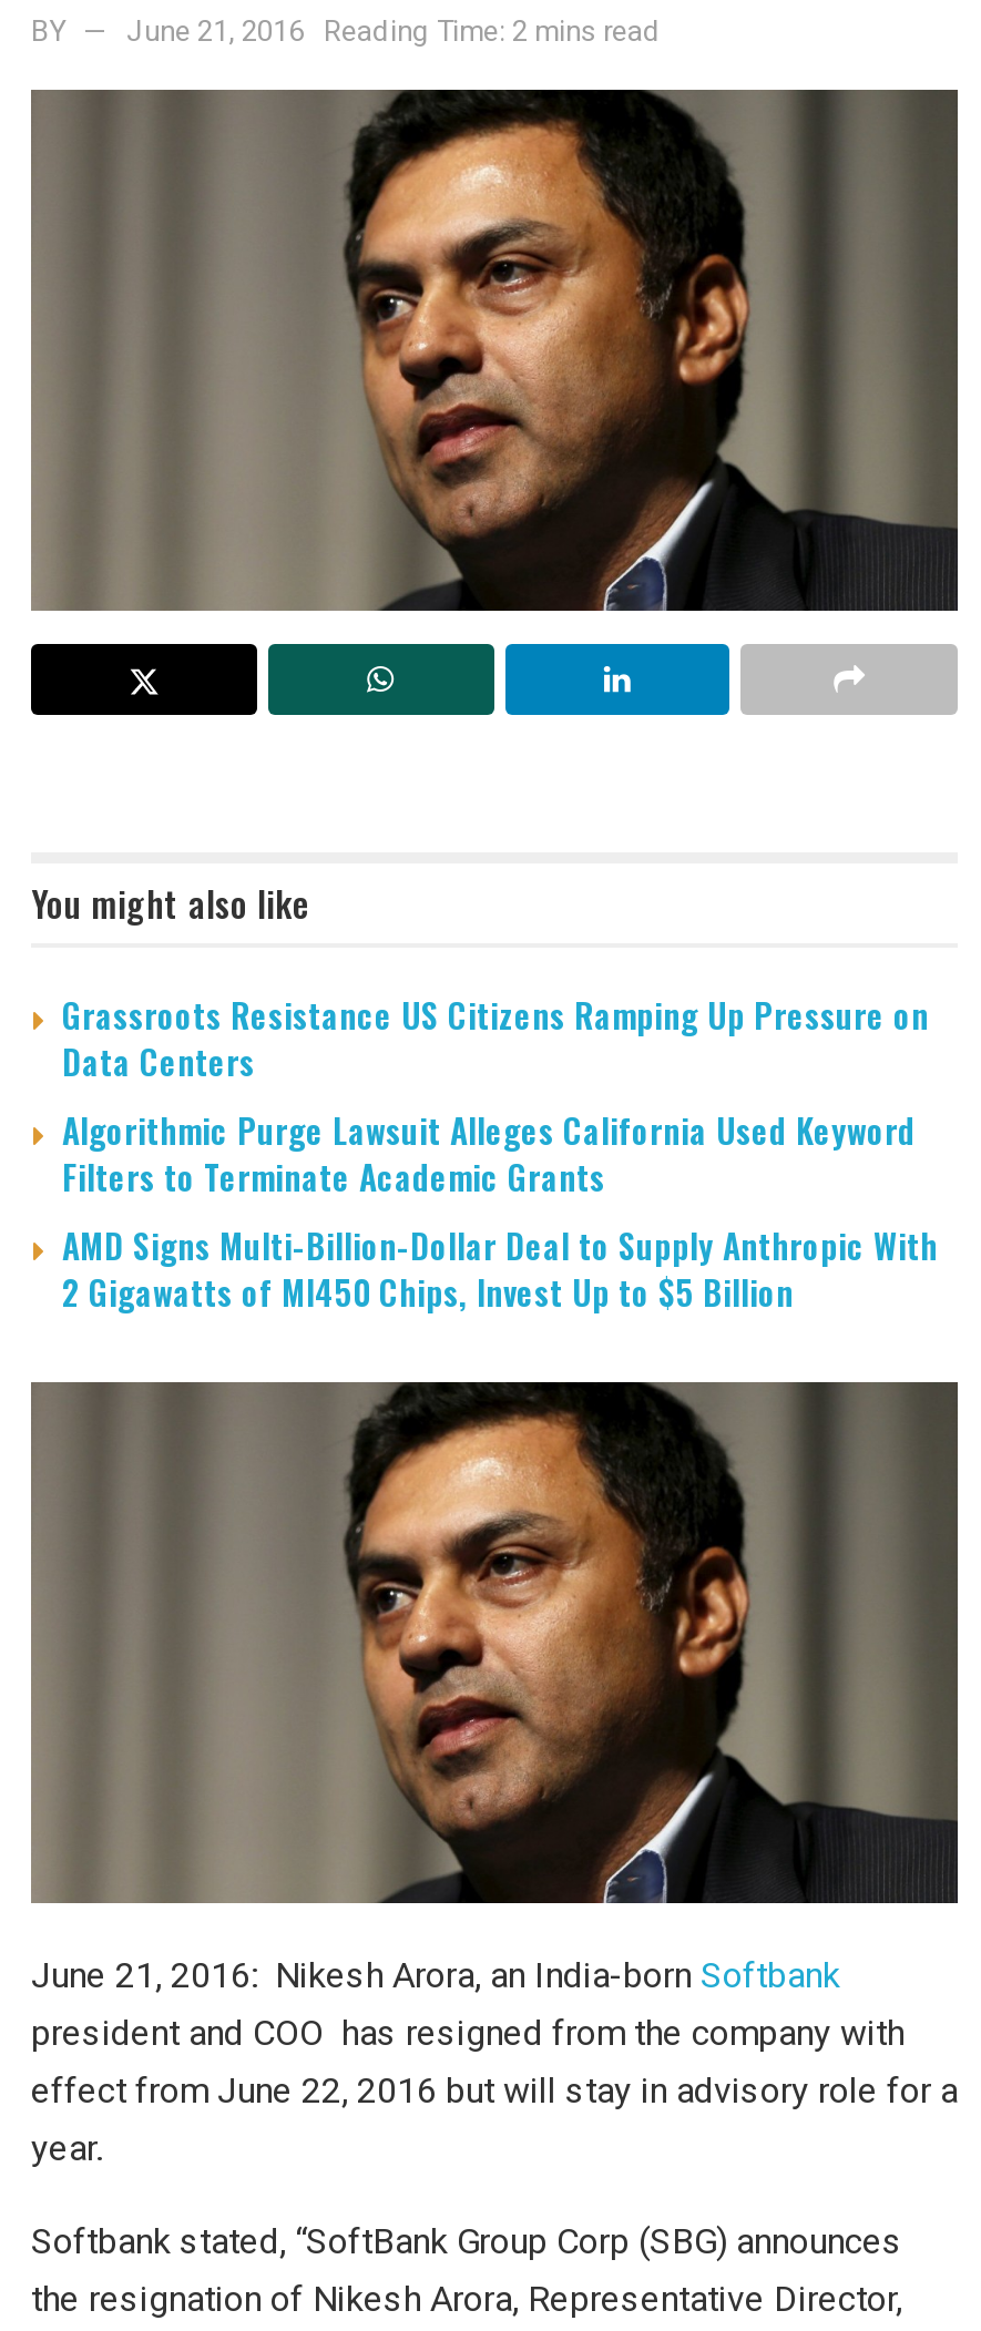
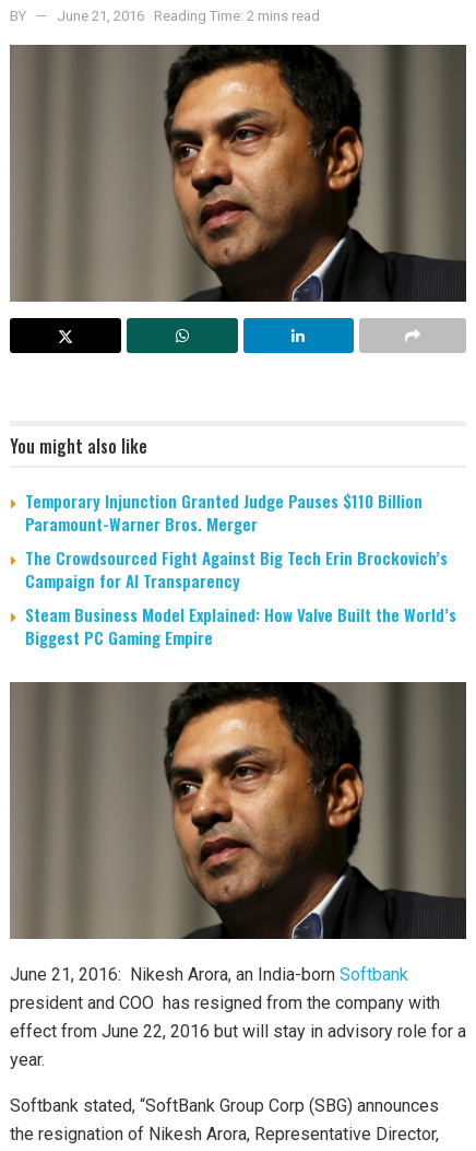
- Grassroots Resistance US Citizens Ramping Up Pressure on
- Data Centers
- Algorithmic Purge Lawsuit Alleges California Used Keyword
- Filters to Terminate Academic Grants
- AMD Signs Multi-Billion-Dollar Deal to Supply Anthropic With
- 2 Gigawatts of MI450 Chips, Invest Up to $5 Billion
+ Temporary Injunction Granted Judge Pauses $110 Billion
+ Paramount-Warner Bros. Merger
+ The Crowdsourced Fight Against Big Tech Erin Brockovich’s
+ Campaign for AI Transparency
+ Steam Business Model Explained: How Valve Built the World’s
+ Biggest PC Gaming Empire
